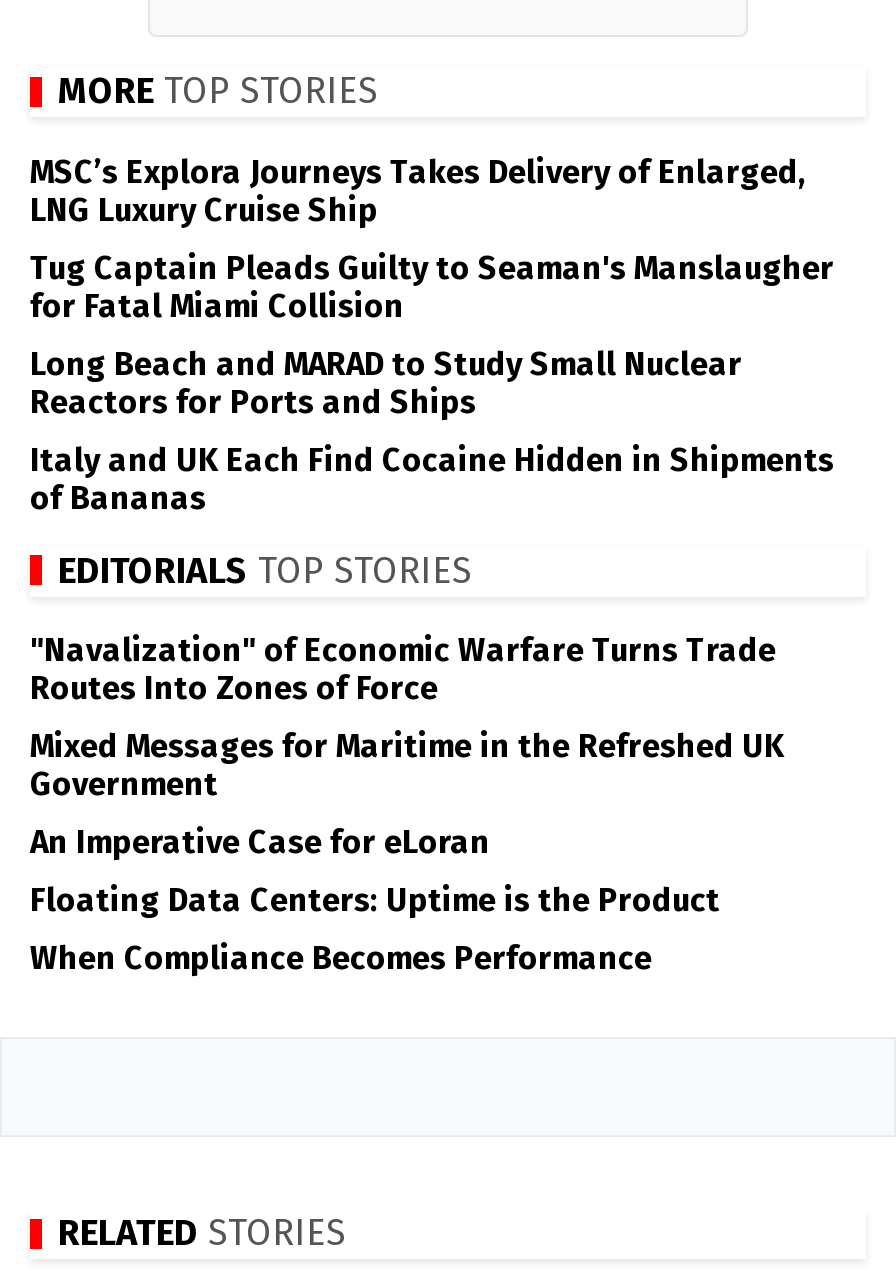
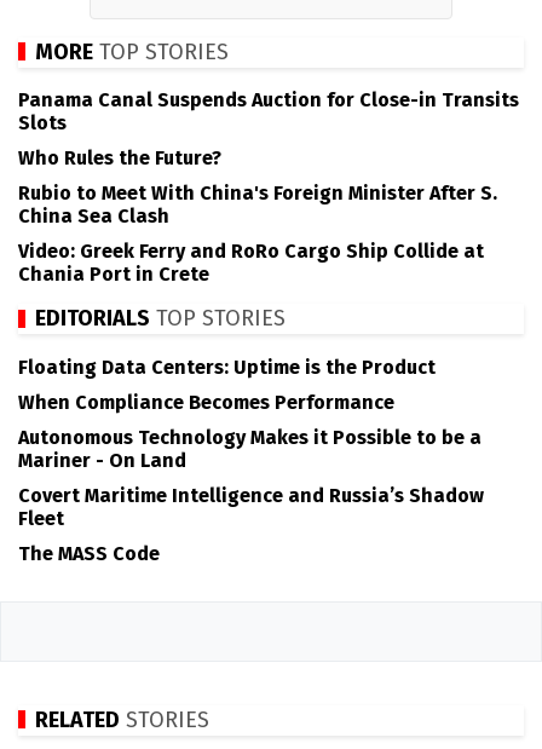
- MSC’s Explora Journeys Takes Delivery of Enlarged,
- LNG Luxury Cruise Ship
+ Panama Canal Suspends Auction for Close-in Transits
+ Slots

- Tug Captain Pleads Guilty to Seaman's Manslaugher
- for Fatal Miami Collision
+ Who Rules the Future?

- Long Beach and MARAD to Study Small Nuclear
- Reactors for Ports and Ships
+ Rubio to Meet With China's Foreign Minister After S.
+ China Sea Clash

- Italy and UK Each Find Cocaine Hidden in Shipments
- of Bananas
+ Video: Greek Ferry and RoRo Cargo Ship Collide at
+ Chania Port in Crete

- "Navalization" of Economic Warfare Turns Trade
- Routes Into Zones of Force
- Mixed Messages for Maritime in the Refreshed UK
- Government
- An Imperative Case for eLoran

moved up: Floating Data Centers: Uptime is the Product | When Compliance Becomes Performance

+ Autonomous Technology Makes it Possible to be a
+ Mariner - On Land
+ Covert Maritime Intelligence and Russia’s Shadow
+ Fleet
+ The MASS Code
